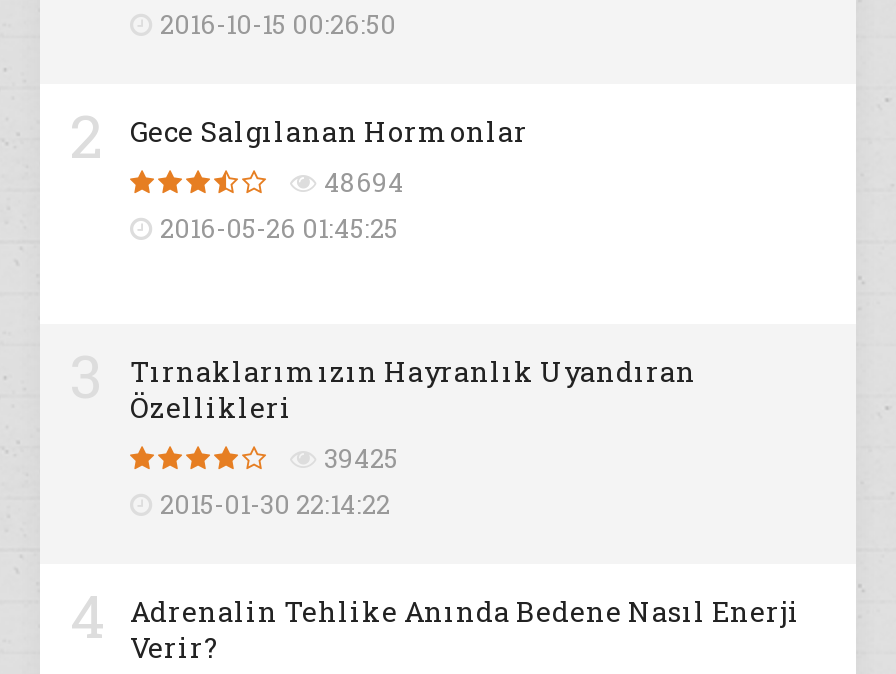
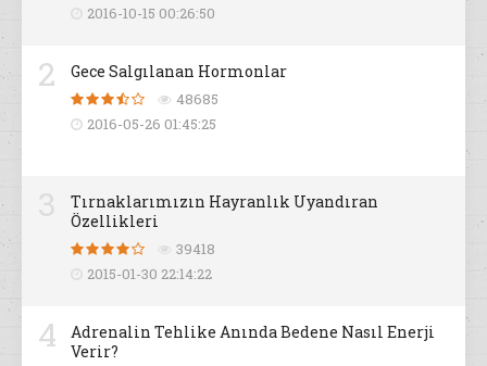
- 48694
+ 48685

- 39425
+ 39418
